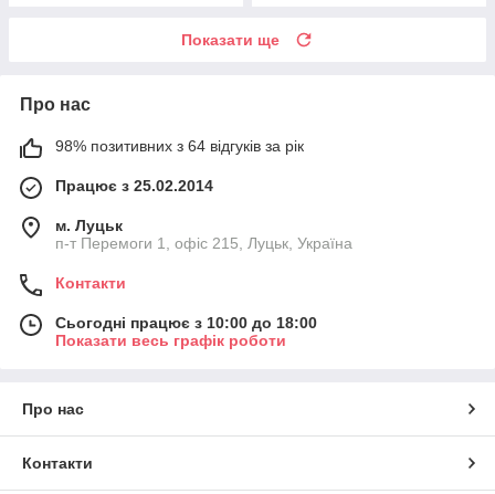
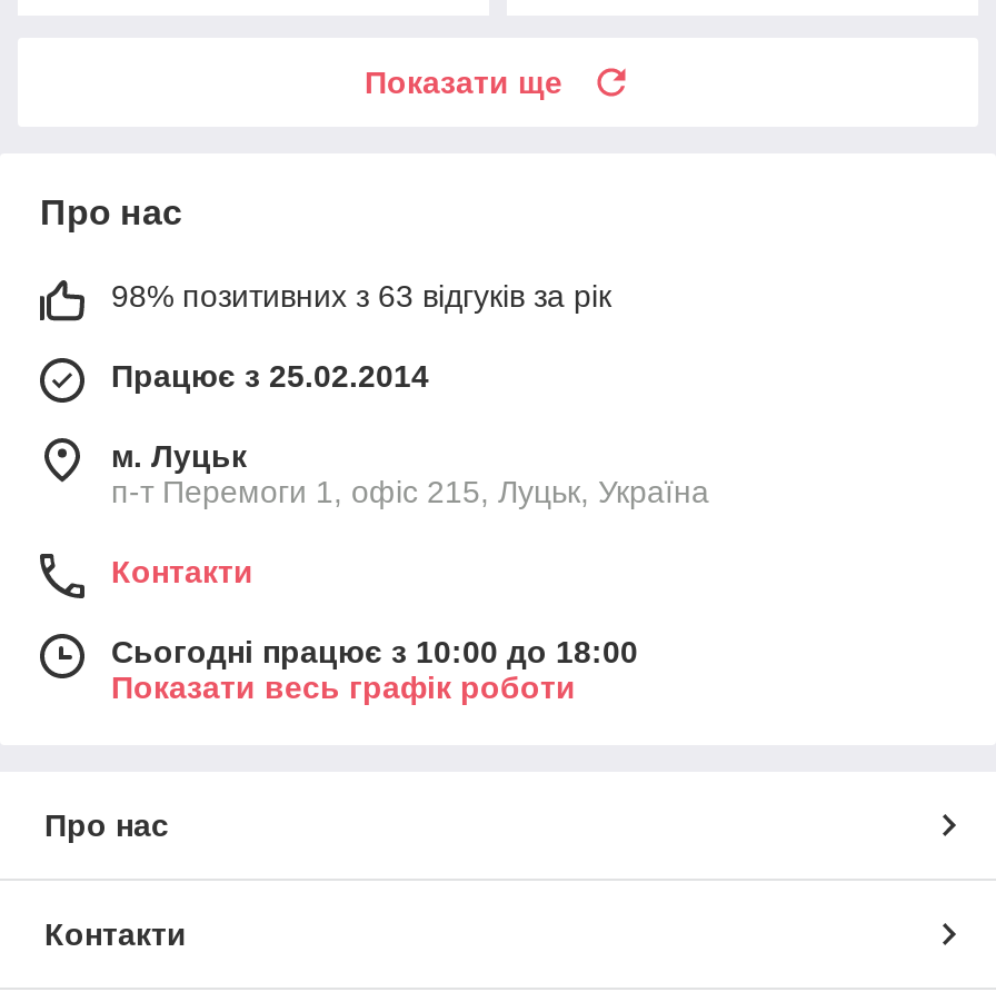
- 98% позитивних з 64 відгуків за рік
+ 98% позитивних з 63 відгуків за рік
